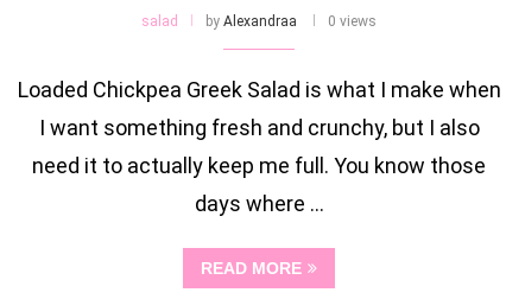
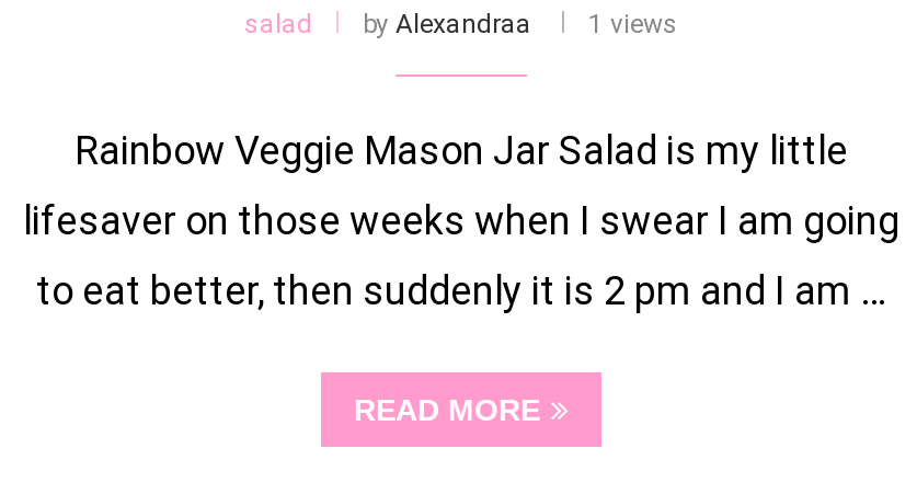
- 0 views
- Loaded Chickpea Greek Salad is what I make when
- I want something fresh and crunchy, but I also
- need it to actually keep me full. You know those
- days where …
+ 1 views
+ Rainbow Veggie Mason Jar Salad is my little
+ lifesaver on those weeks when I swear I am going
+ to eat better, then suddenly it is 2 pm and I am …
